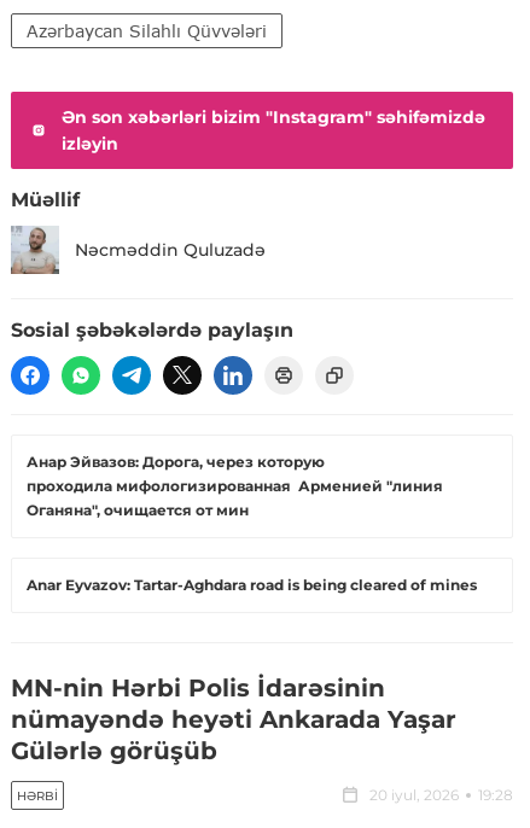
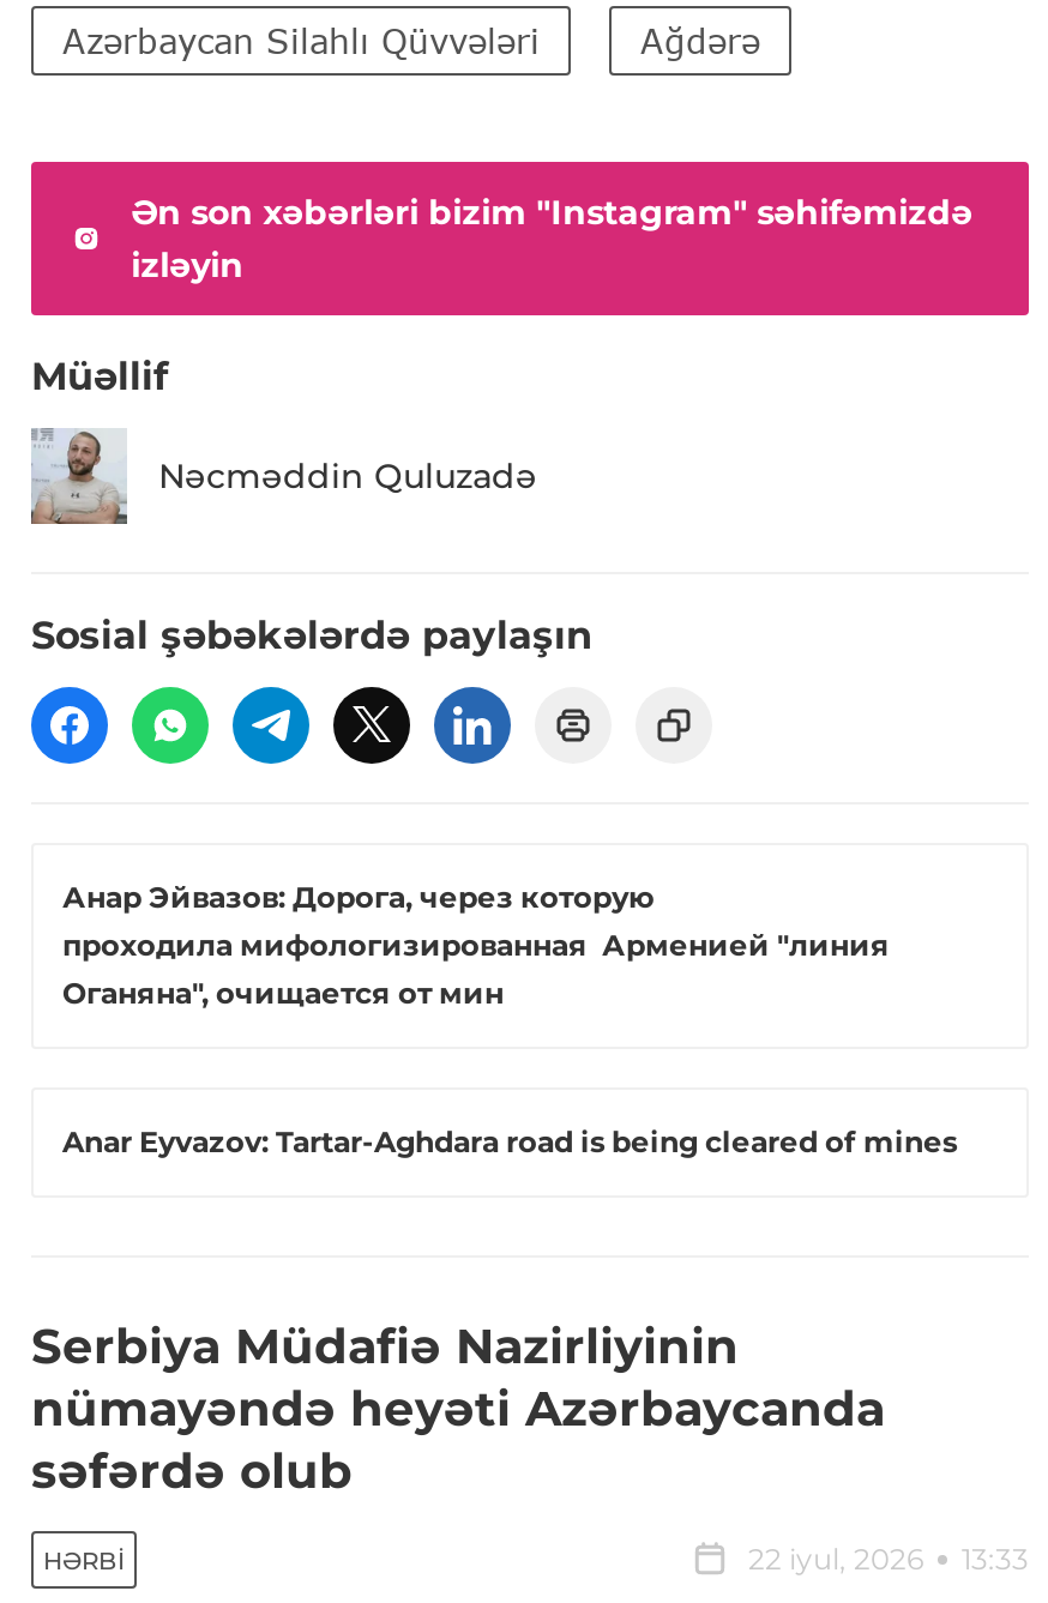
+ Ağdərə

- MN-nin Hərbi Polis İdarəsinin
- nümayəndə heyəti Ankarada Yaşar
- Gülərlə görüşüb
+ Serbiya Müdafiə Nazirliyinin
+ nümayəndə heyəti Azərbaycanda
+ səfərdə olub

- 20 iyul, 2026
- 19:28
+ 22 iyul, 2026
+ 13:33
